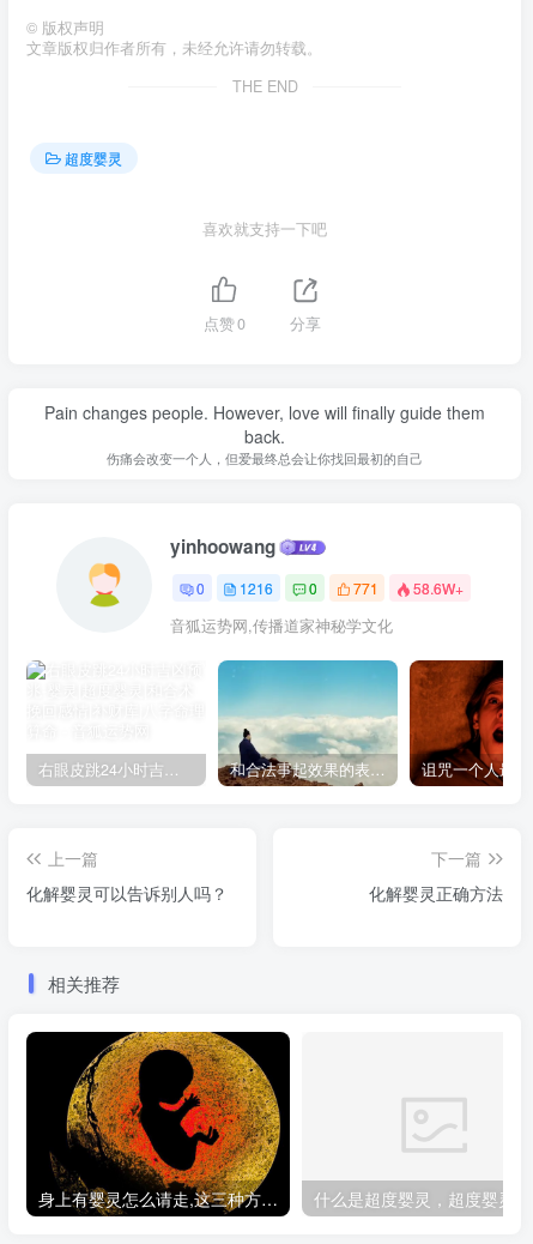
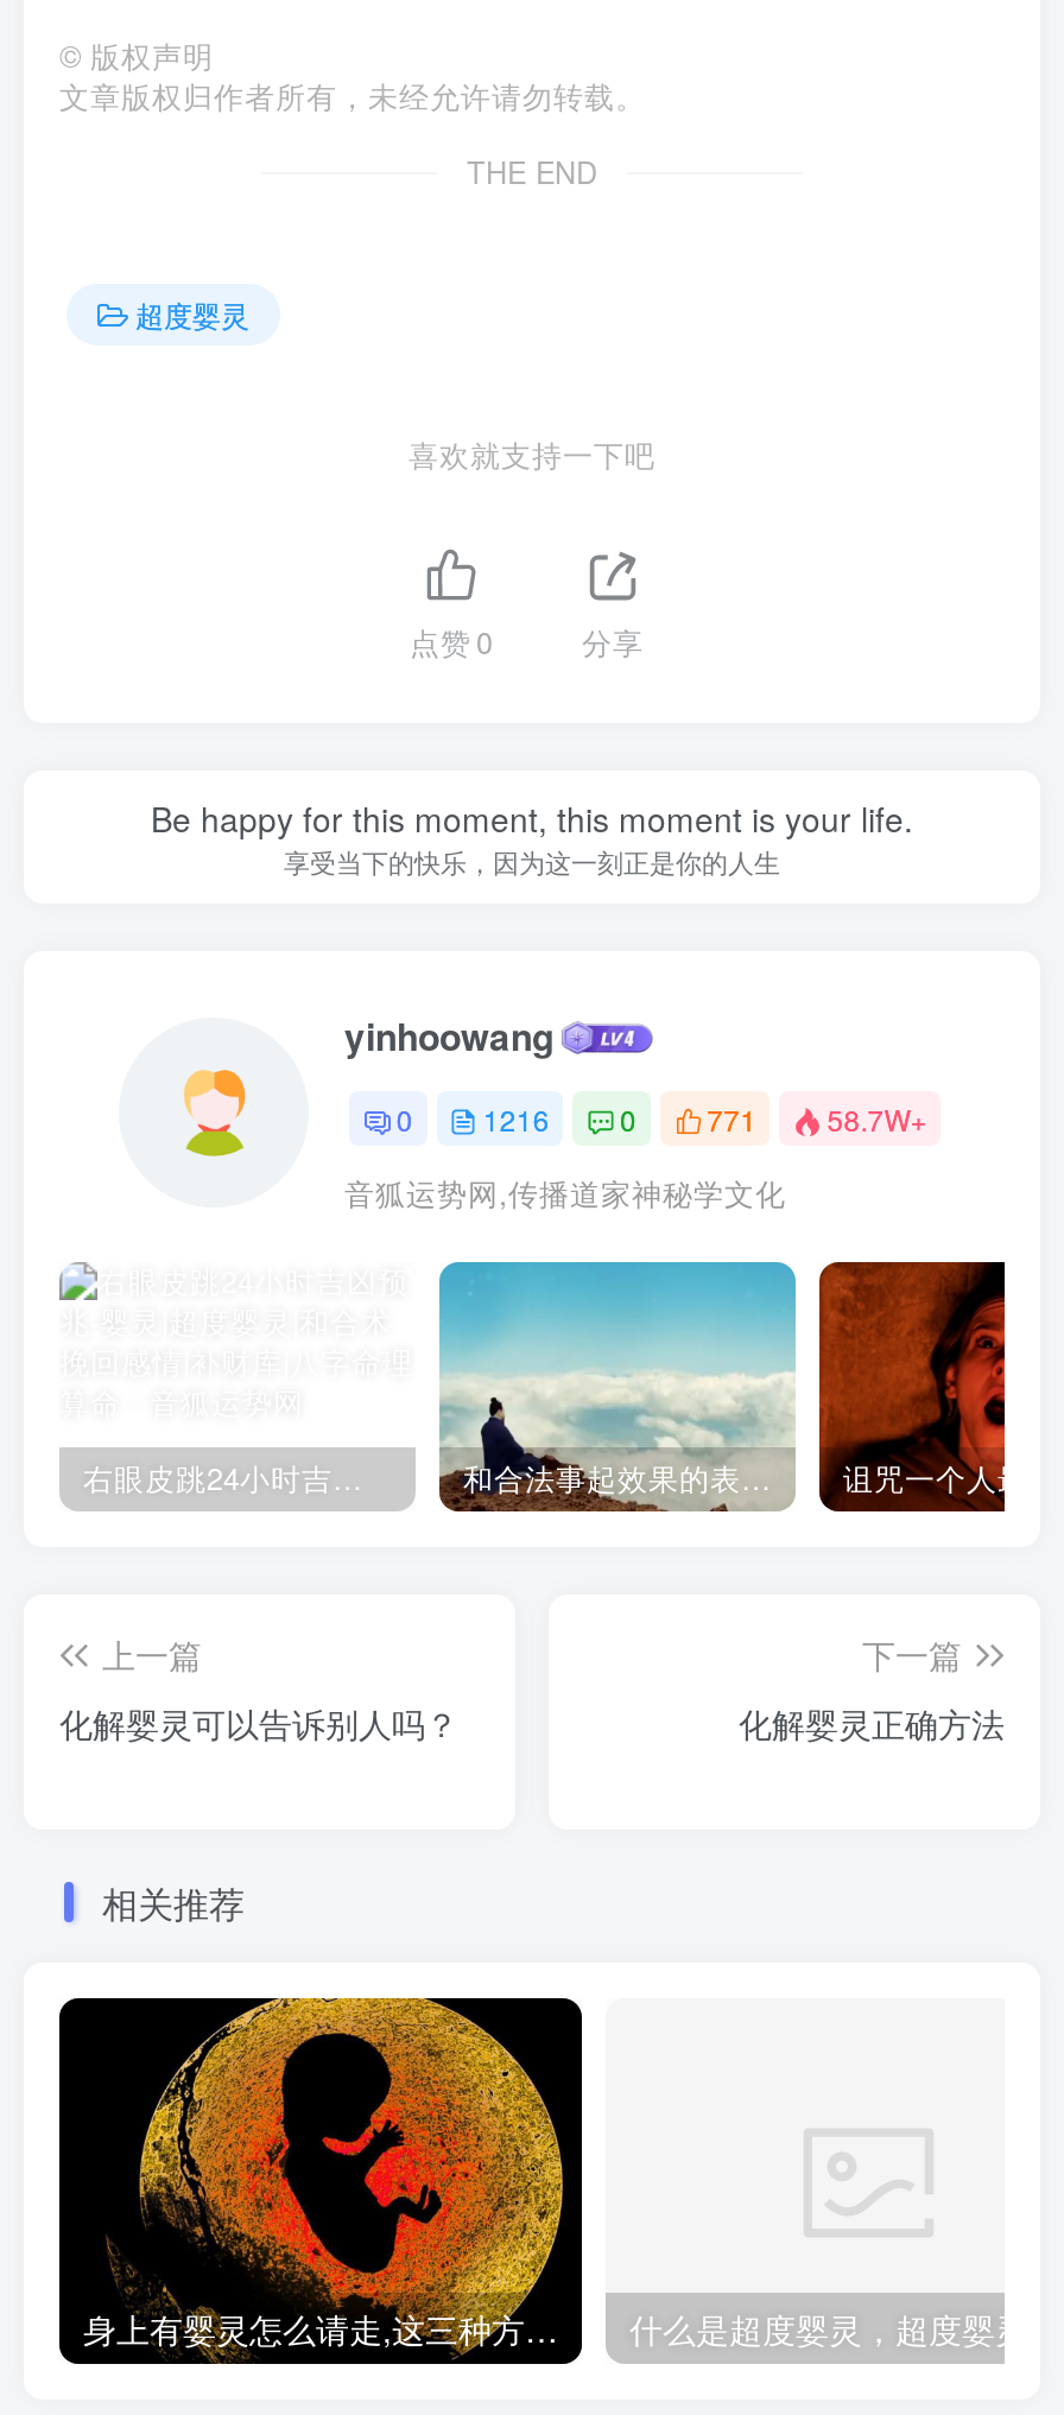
- Pain changes people. However, love will finally guide them
- back.
- 伤痛会改变一个人，但爱最终总会让你找回最初的自己
+ Be happy for this moment, this moment is your life.
+ 享受当下的快乐，因为这一刻正是你的人生

- 0 1216 0 771 58.6W+
+ 0 1216 0 771 58.7W+
